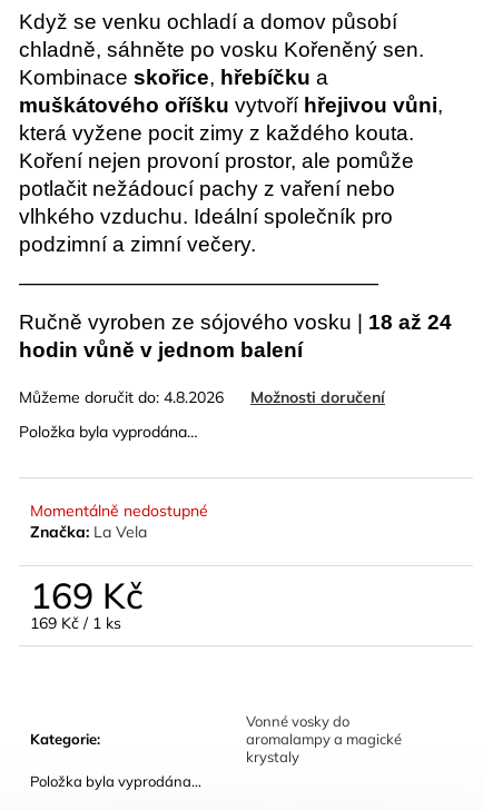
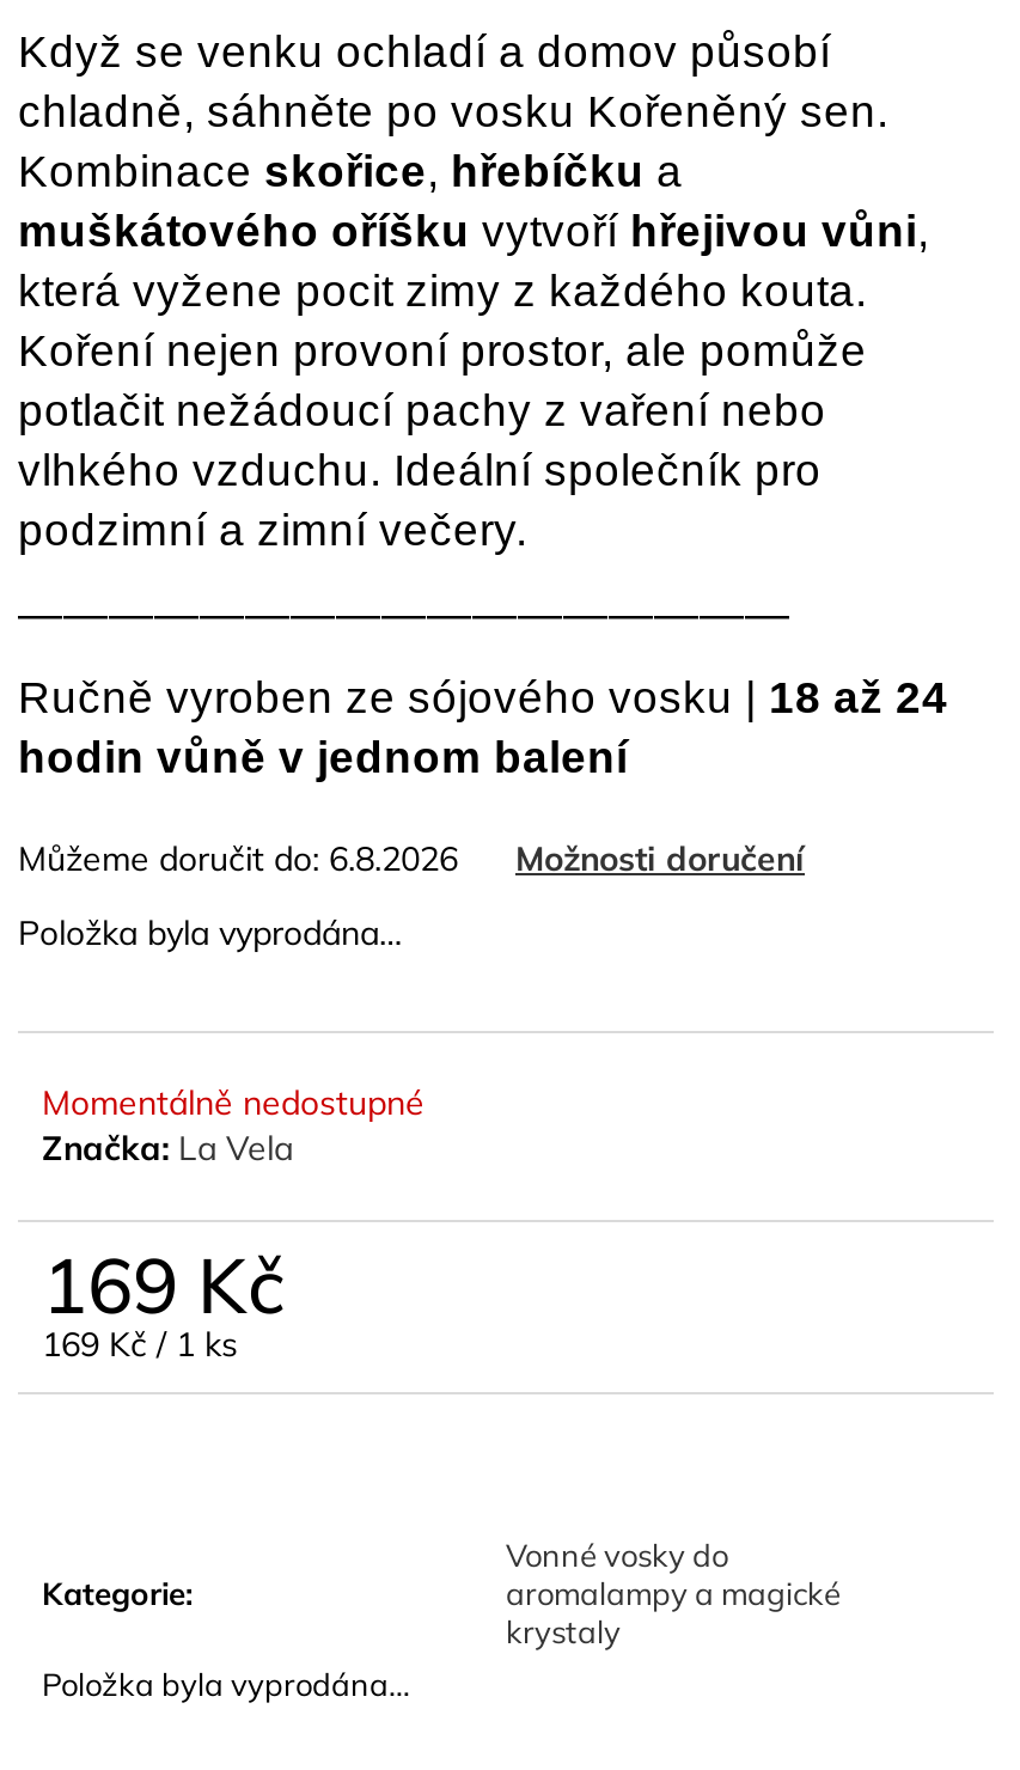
- Můžeme doručit do: 4.8.2026
+ Můžeme doručit do: 6.8.2026
